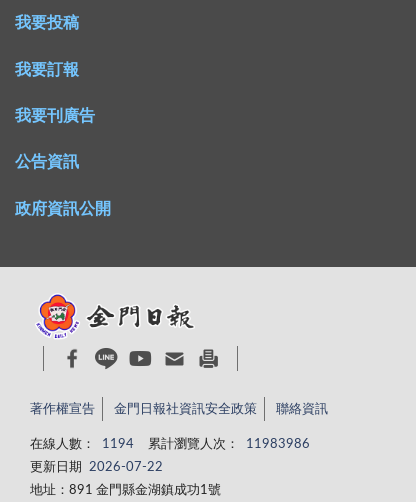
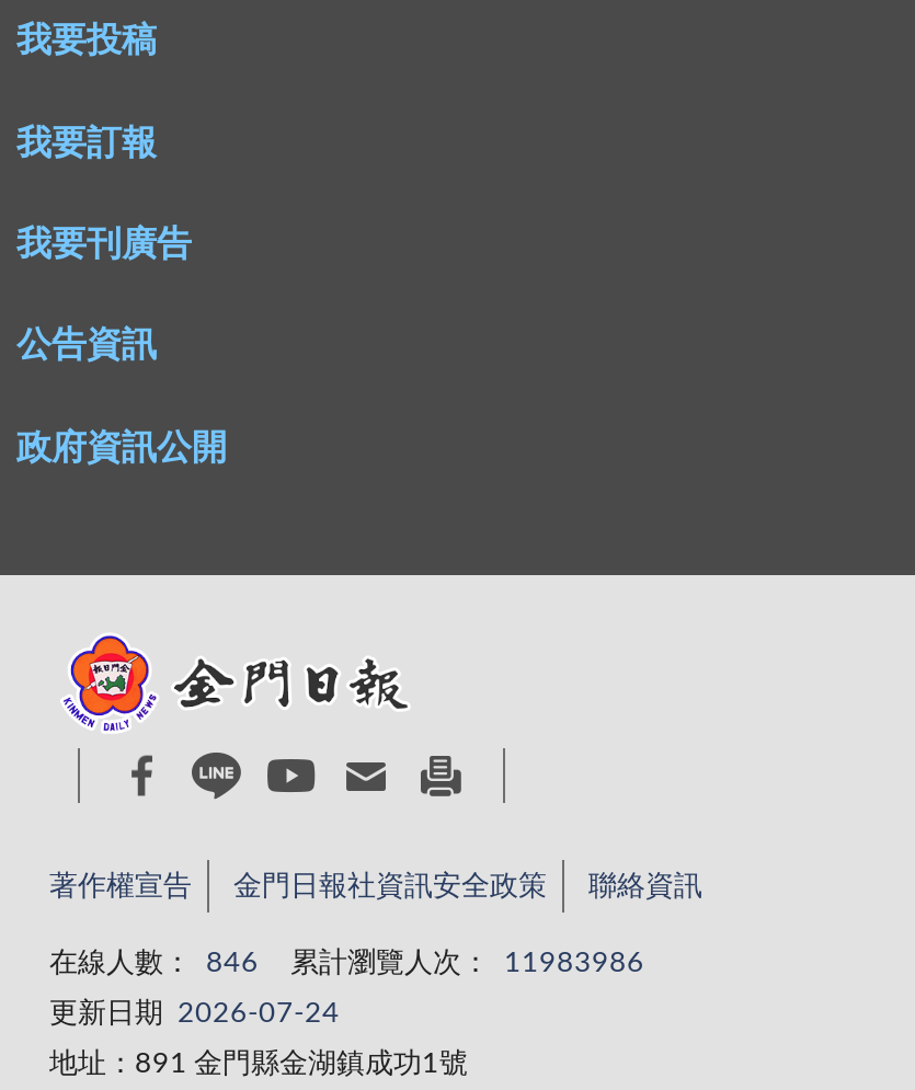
- 在線人數： 1194 累計瀏覽人次： 11983986
+ 在線人數： 846 累計瀏覽人次： 11983986

- 更新日期 2026-07-22
+ 更新日期 2026-07-24
